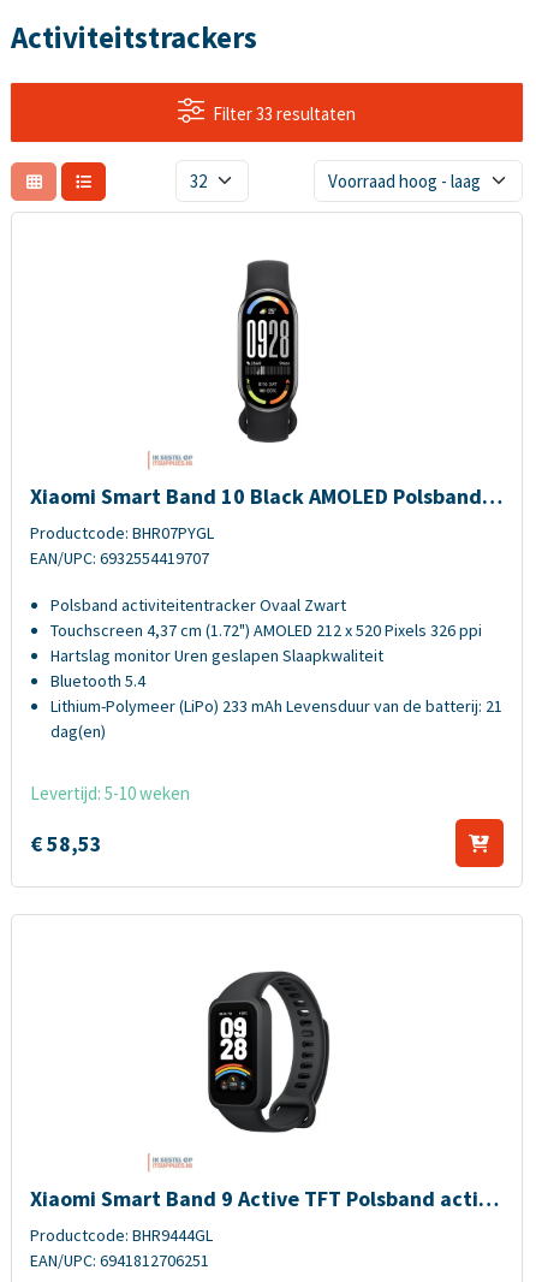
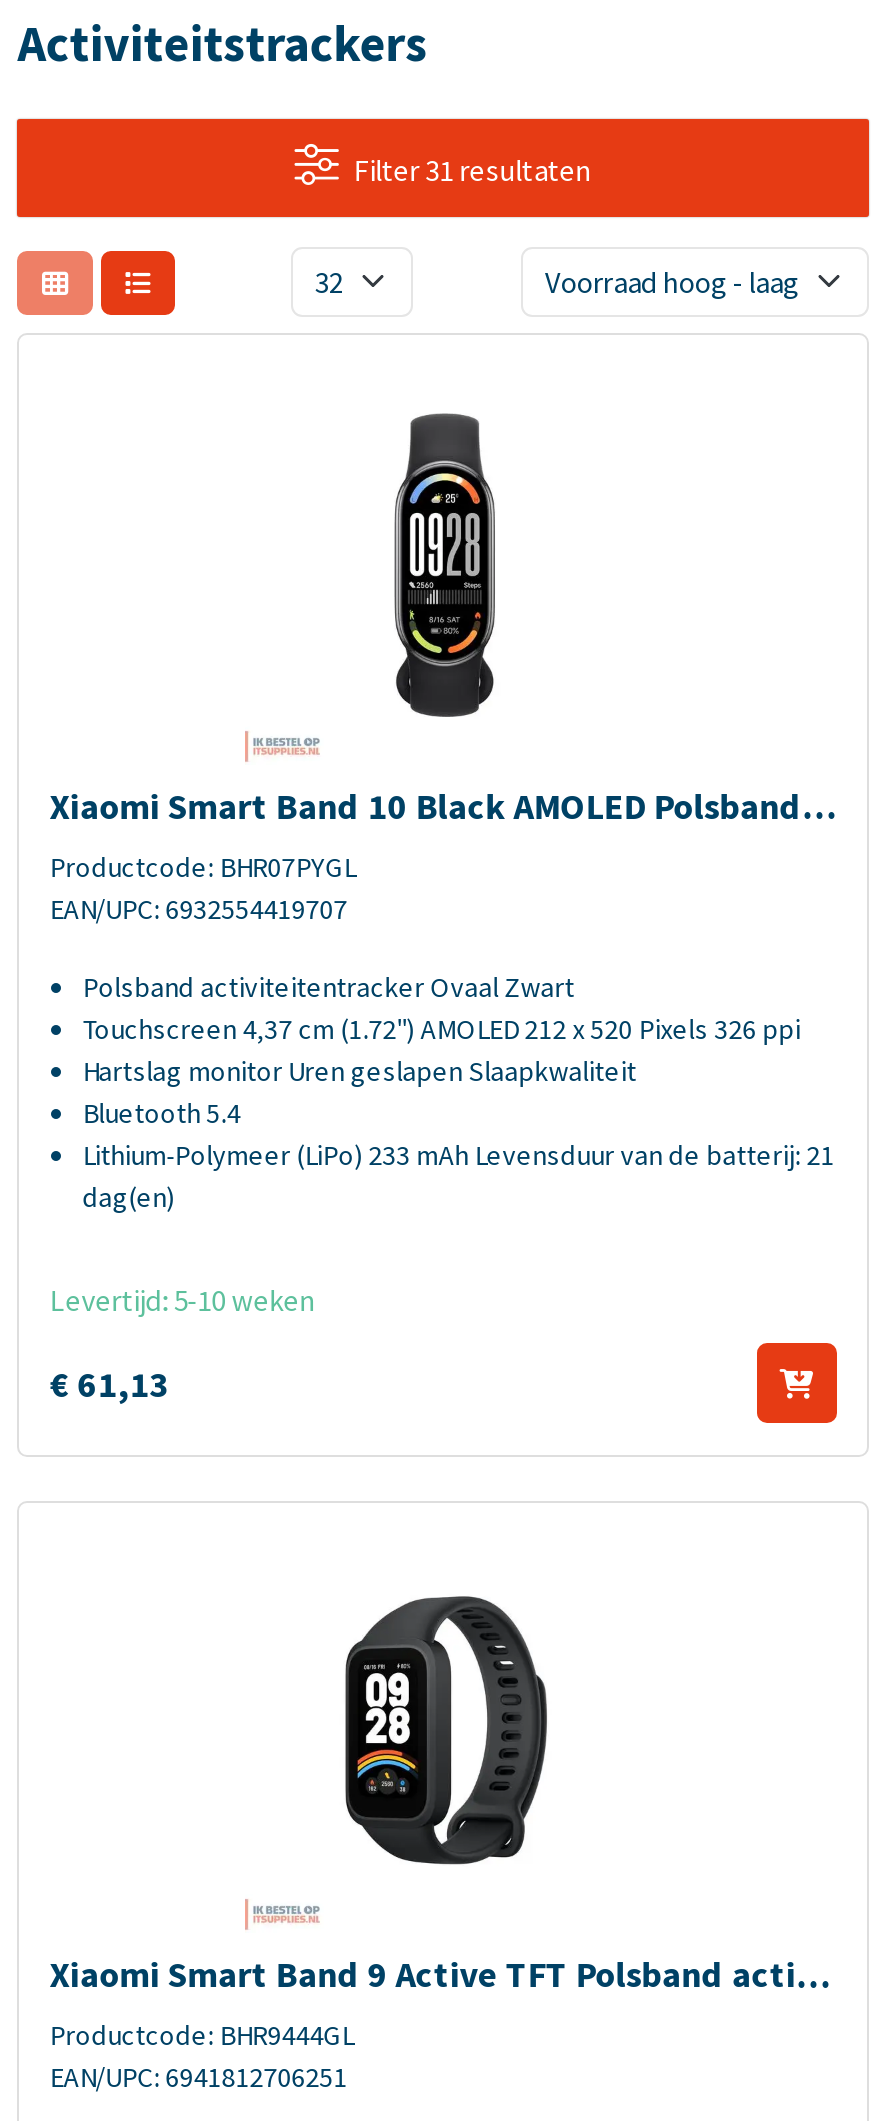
- Filter 33 resultaten
+ Filter 31 resultaten

- €58,53
+ €61,13
